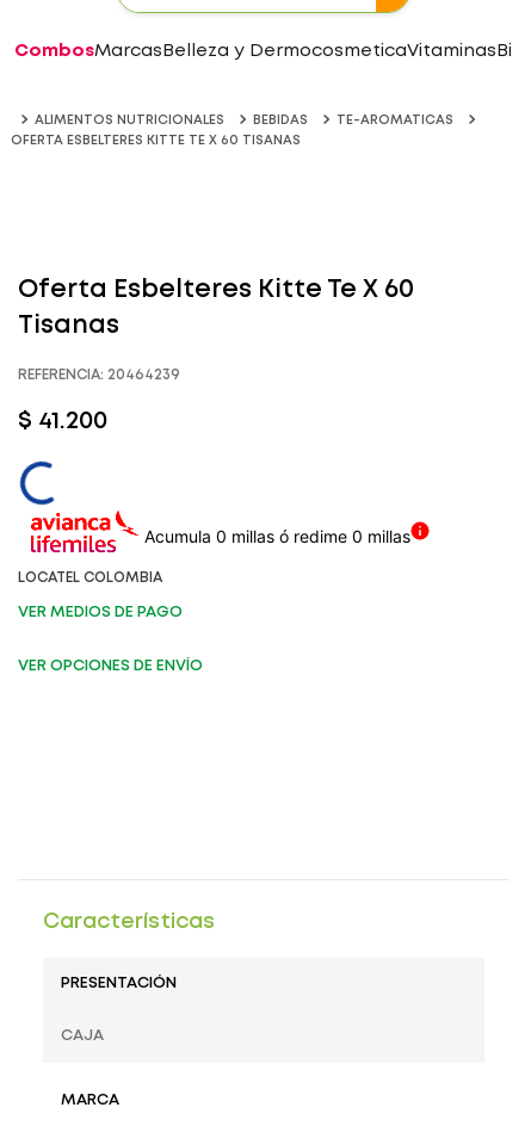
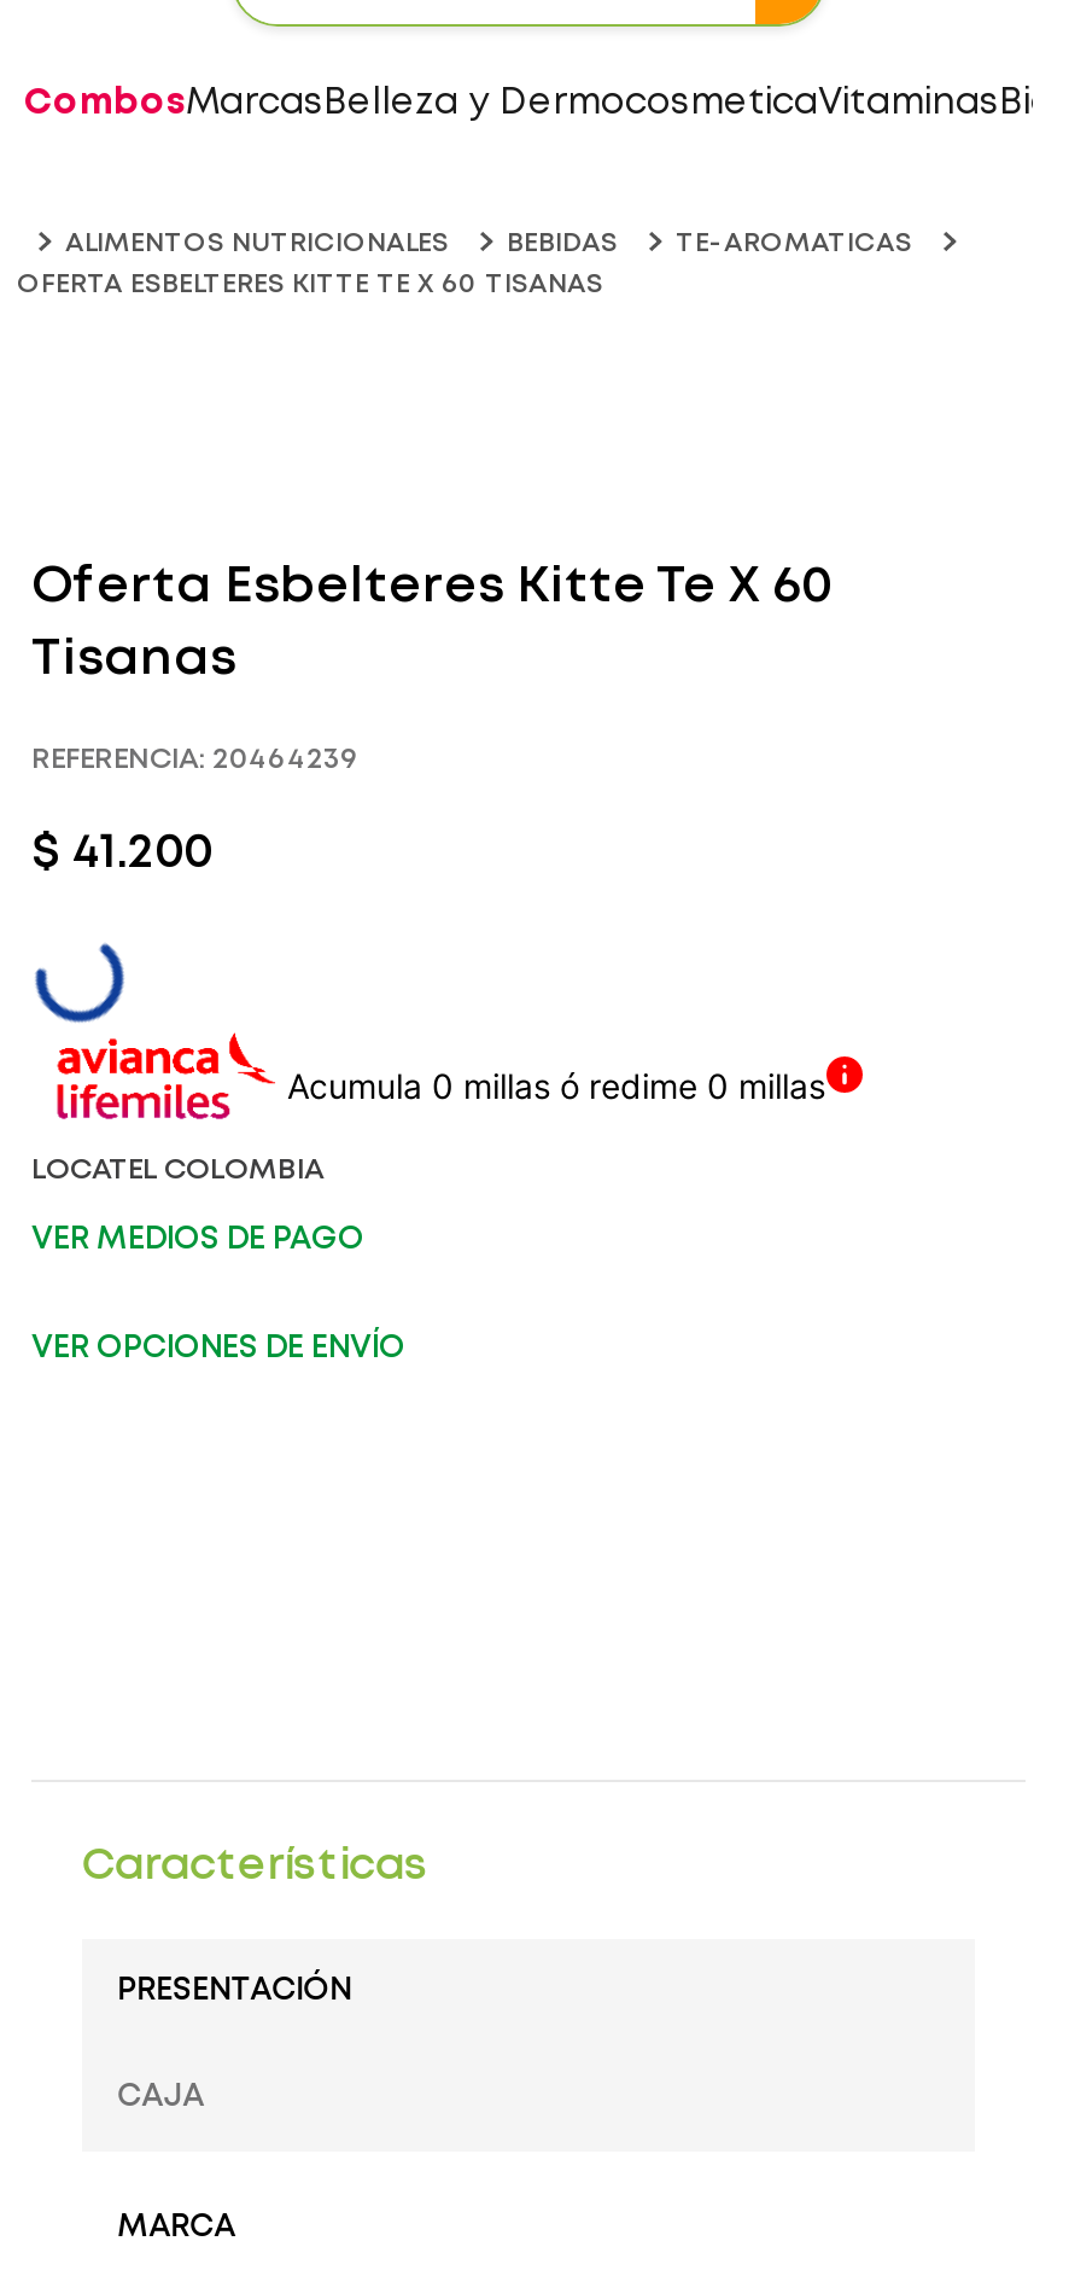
- [image]
+ [image]
